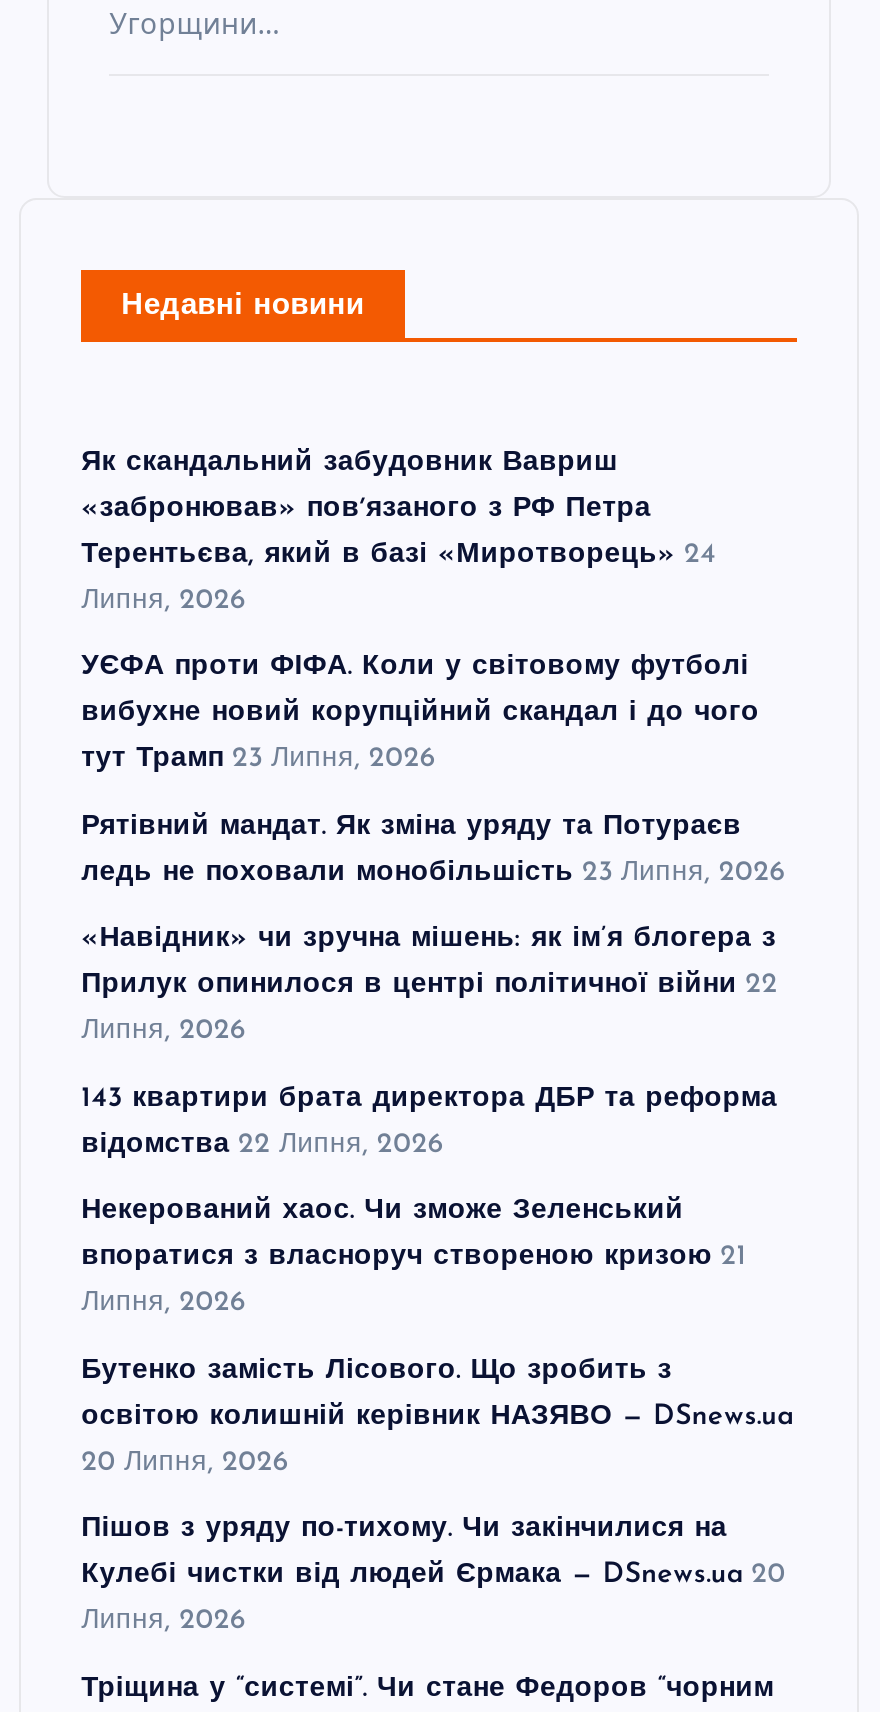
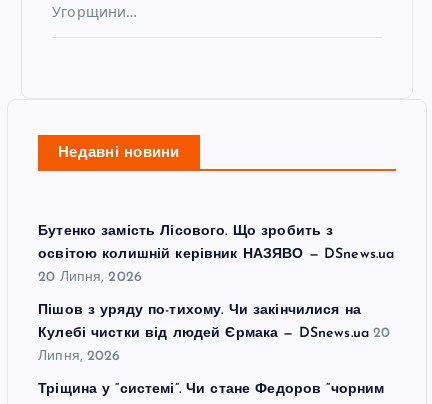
- Як скандальний забудовник Вавриш
- «забронював» повʼязаного з РФ Петра
- Терентьєва, який в базі «Миротворець» 24
- Липня, 2026
- УЄФА проти ФІФА. Коли у світовому футболі
- вибухне новий корупційний скандал і до чого
- тут Трамп 23 Липня, 2026
- Рятівний мандат. Як зміна уряду та Потураєв
- ледь не поховали монобільшість 23 Липня, 2026
- «Навідник» чи зручна мішень: як ім’я блогера з
- Прилук опинилося в центрі політичної війни 22
- Липня, 2026
- 143 квартири брата директора ДБР та реформа
- відомства 22 Липня, 2026
- Некерований хаос. Чи зможе Зеленський
- впоратися з власноруч створеною кризою 21
- Липня, 2026
